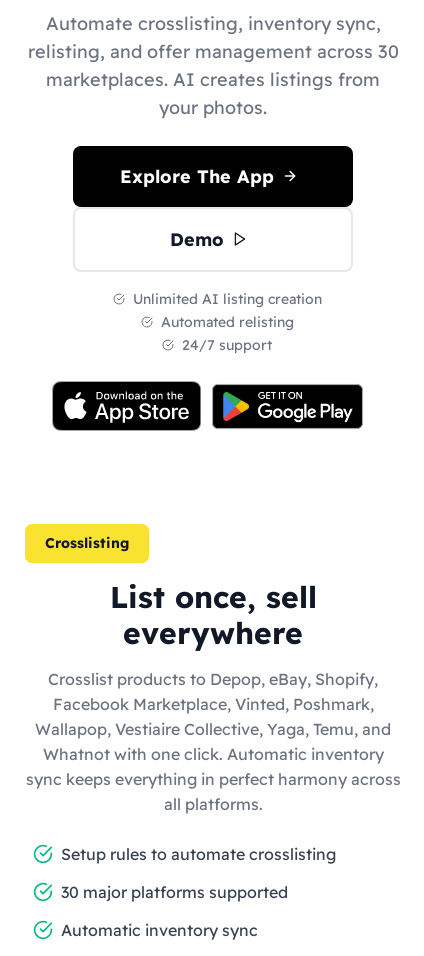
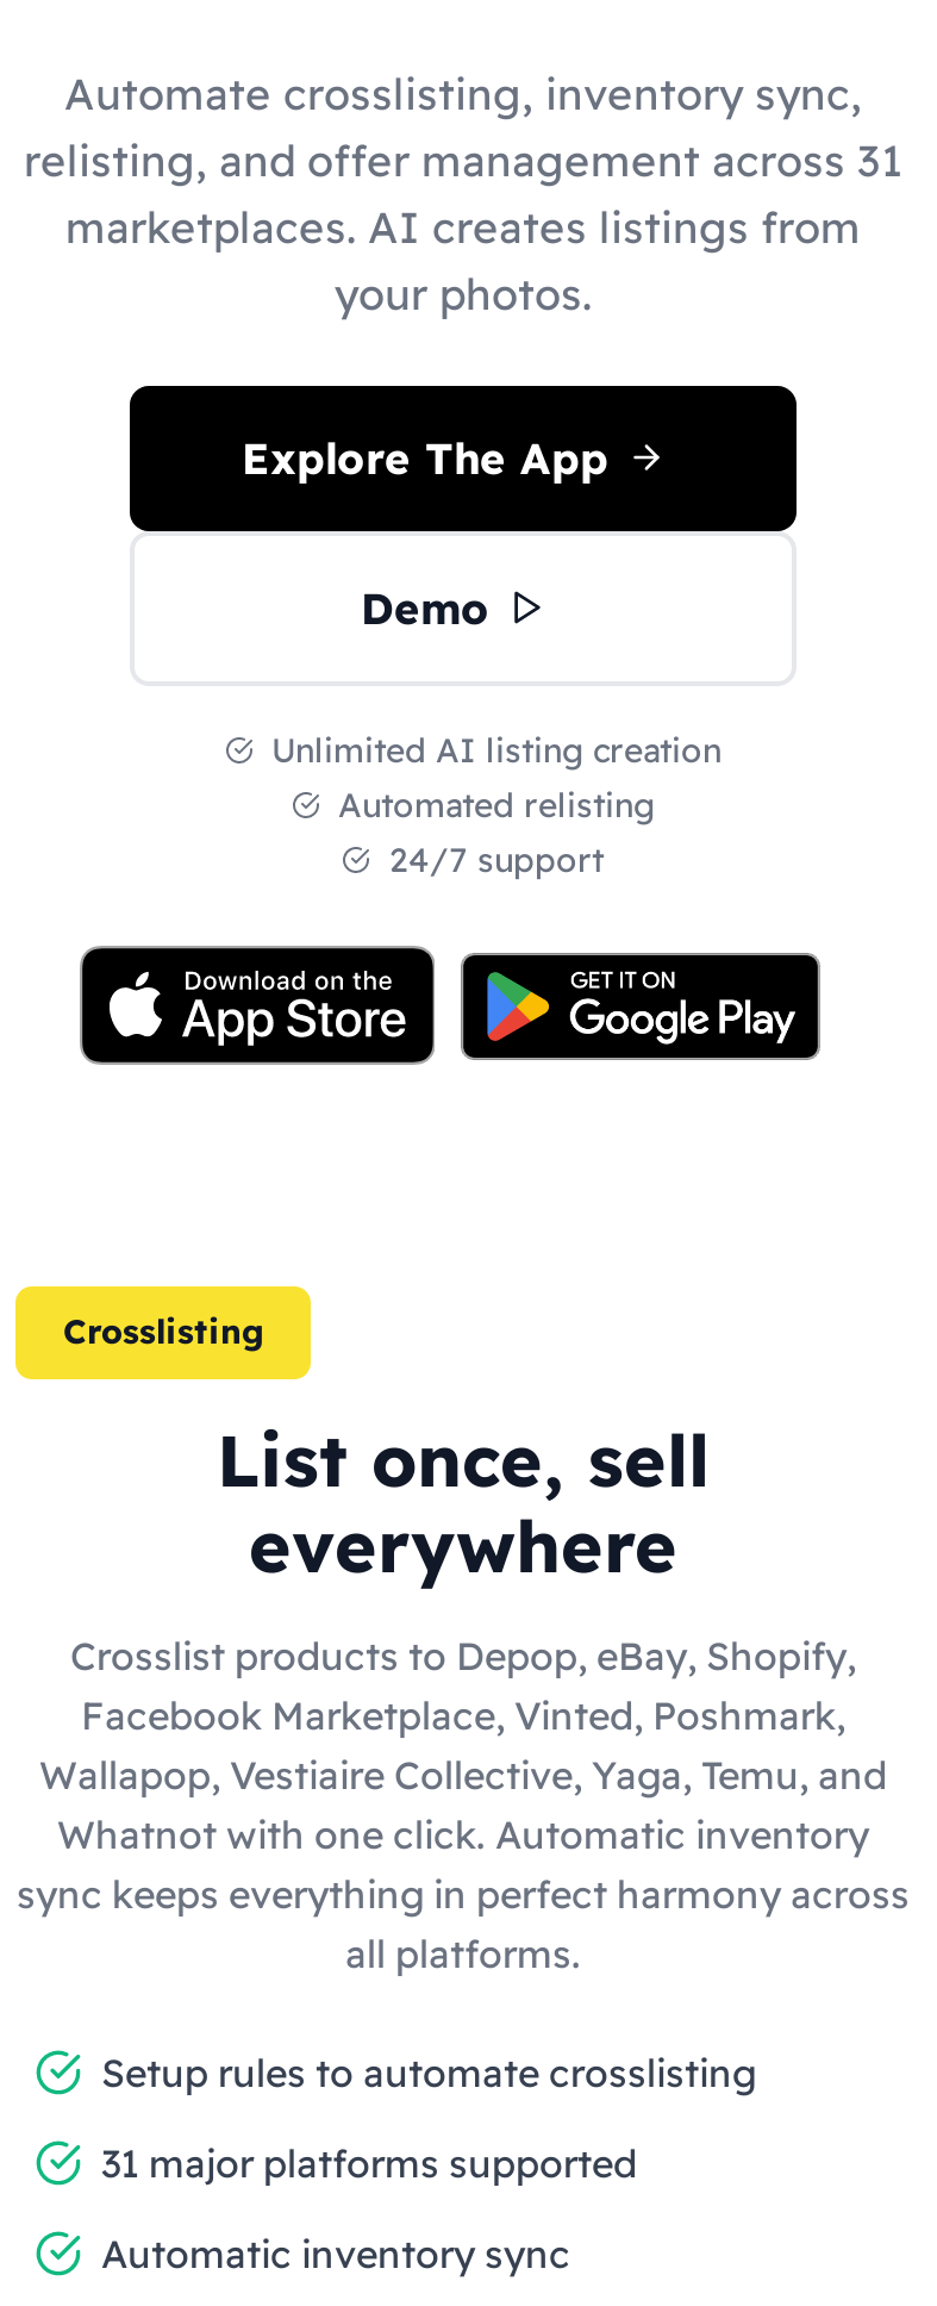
- relisting, and offer management across 30
+ relisting, and offer management across 31

- 30 major platforms supported
+ 31 major platforms supported
